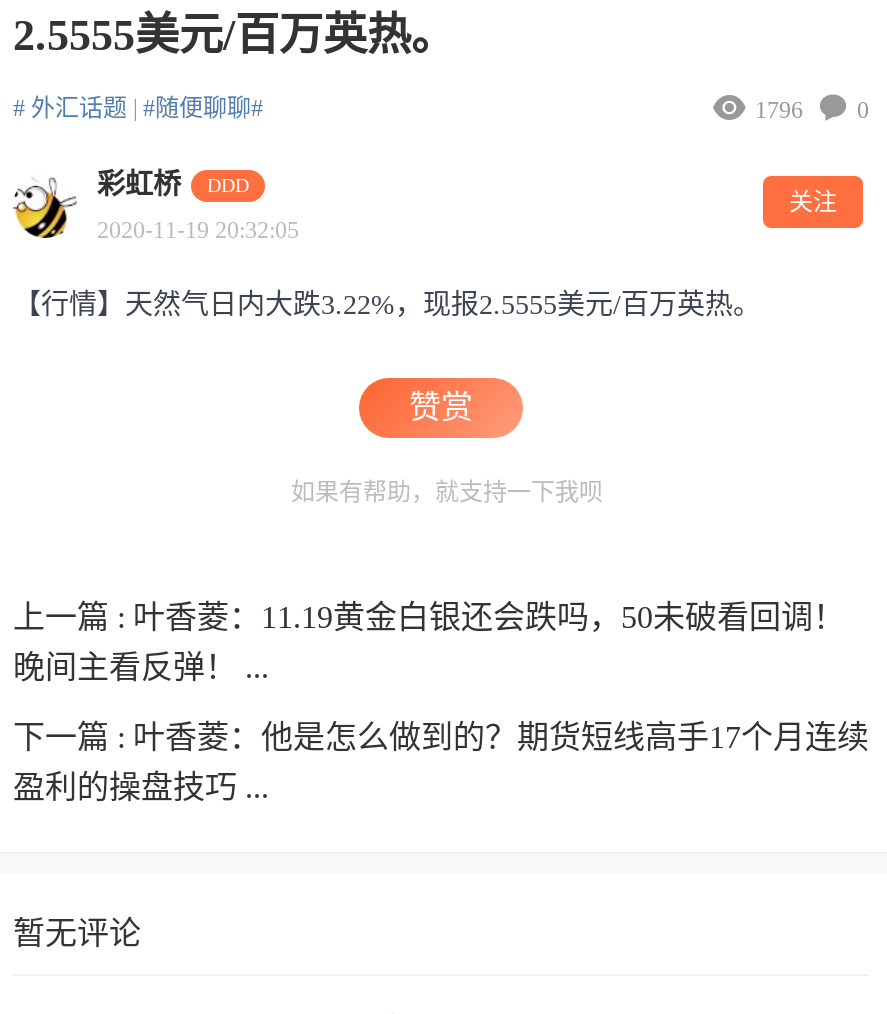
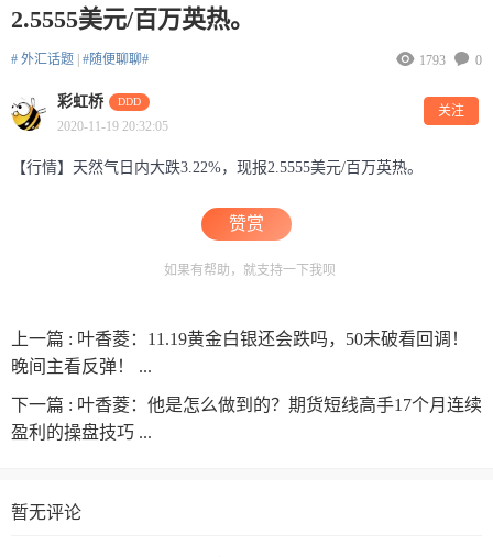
- 1796 0
+ 1793 0
